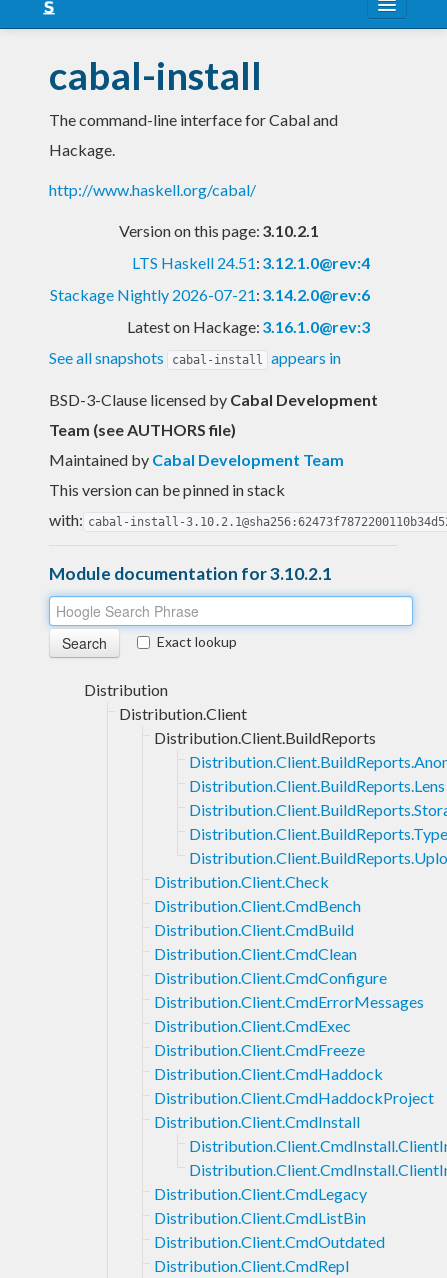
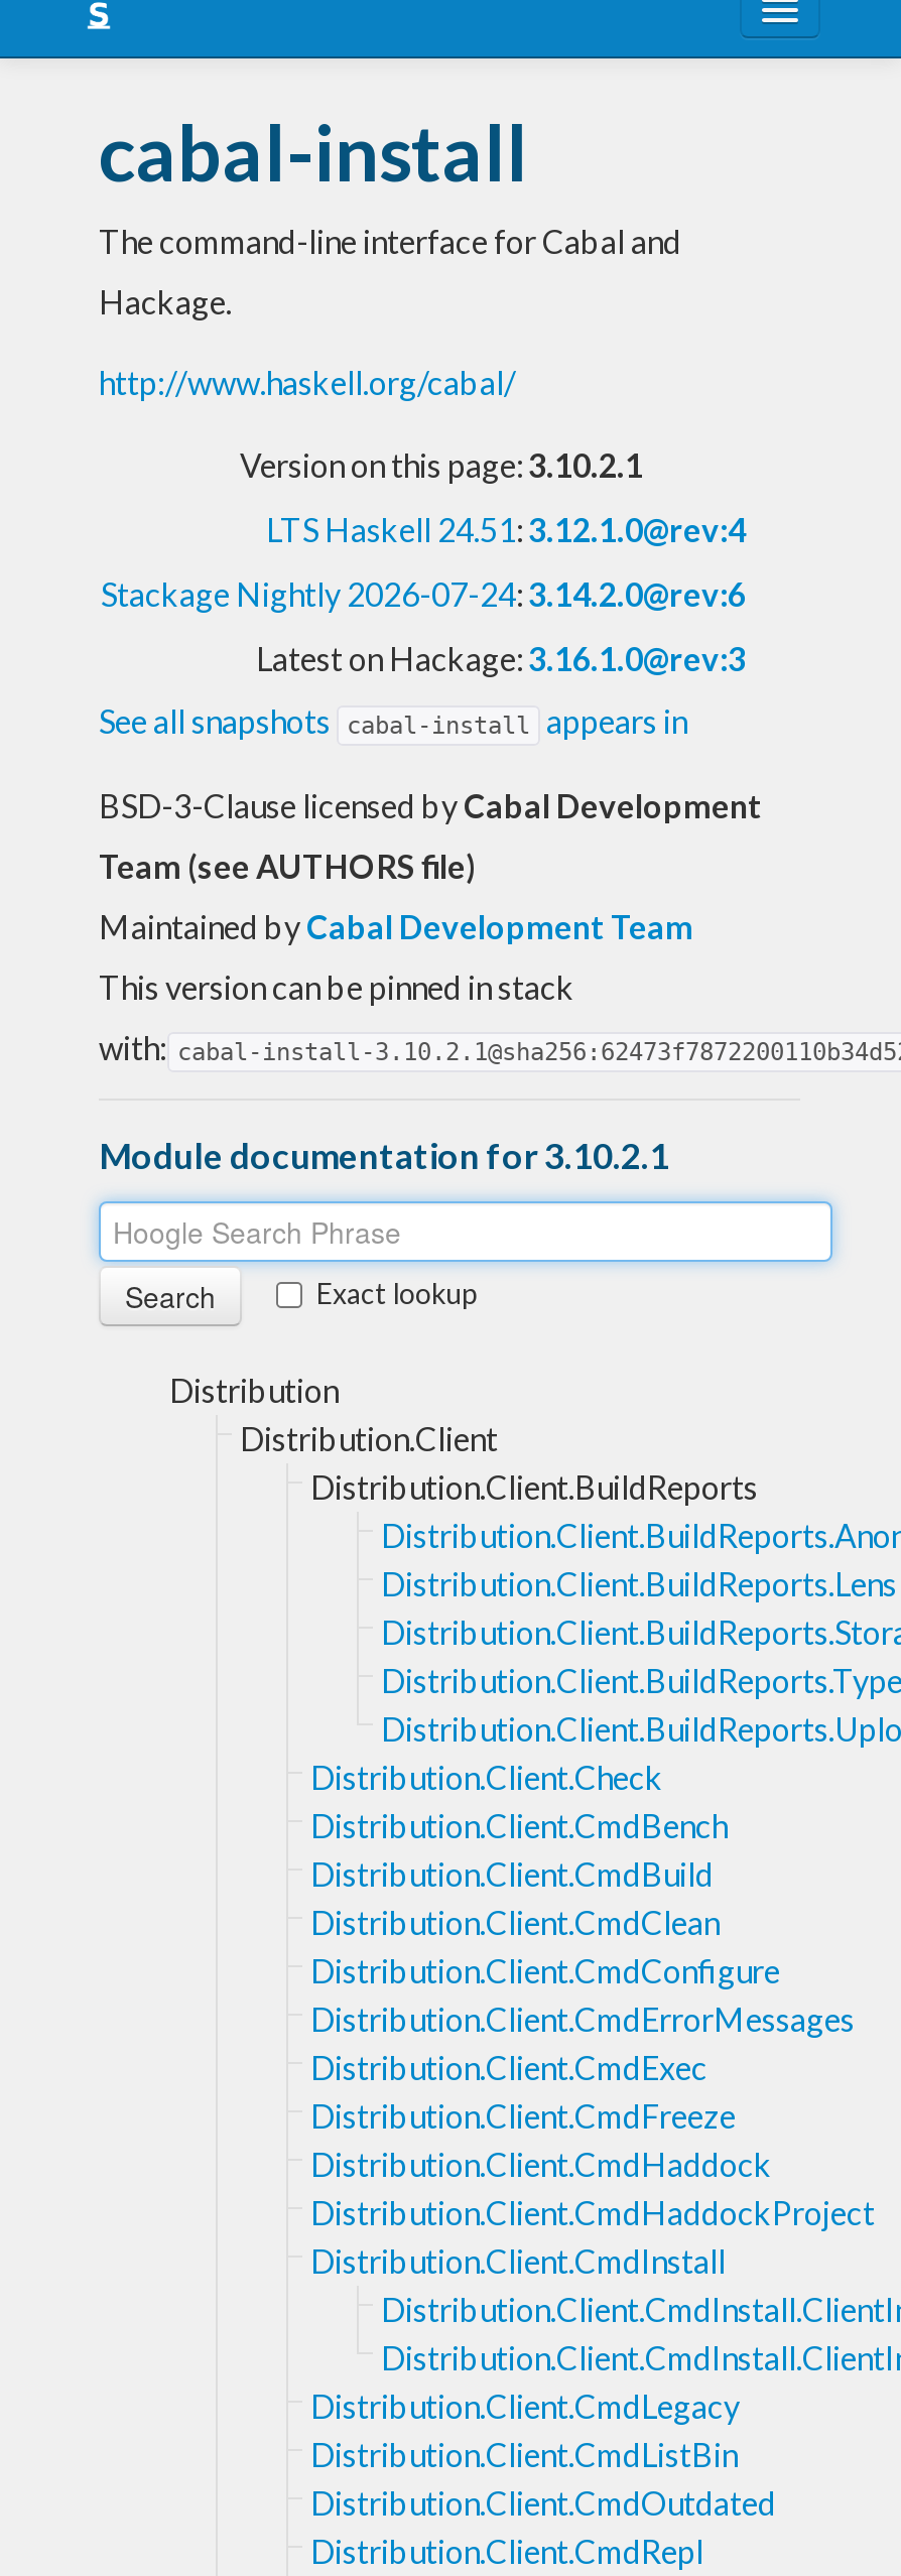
- Stackage Nightly 2026-07-21: 3.14.2.0@rev:6
+ Stackage Nightly 2026-07-24: 3.14.2.0@rev:6
